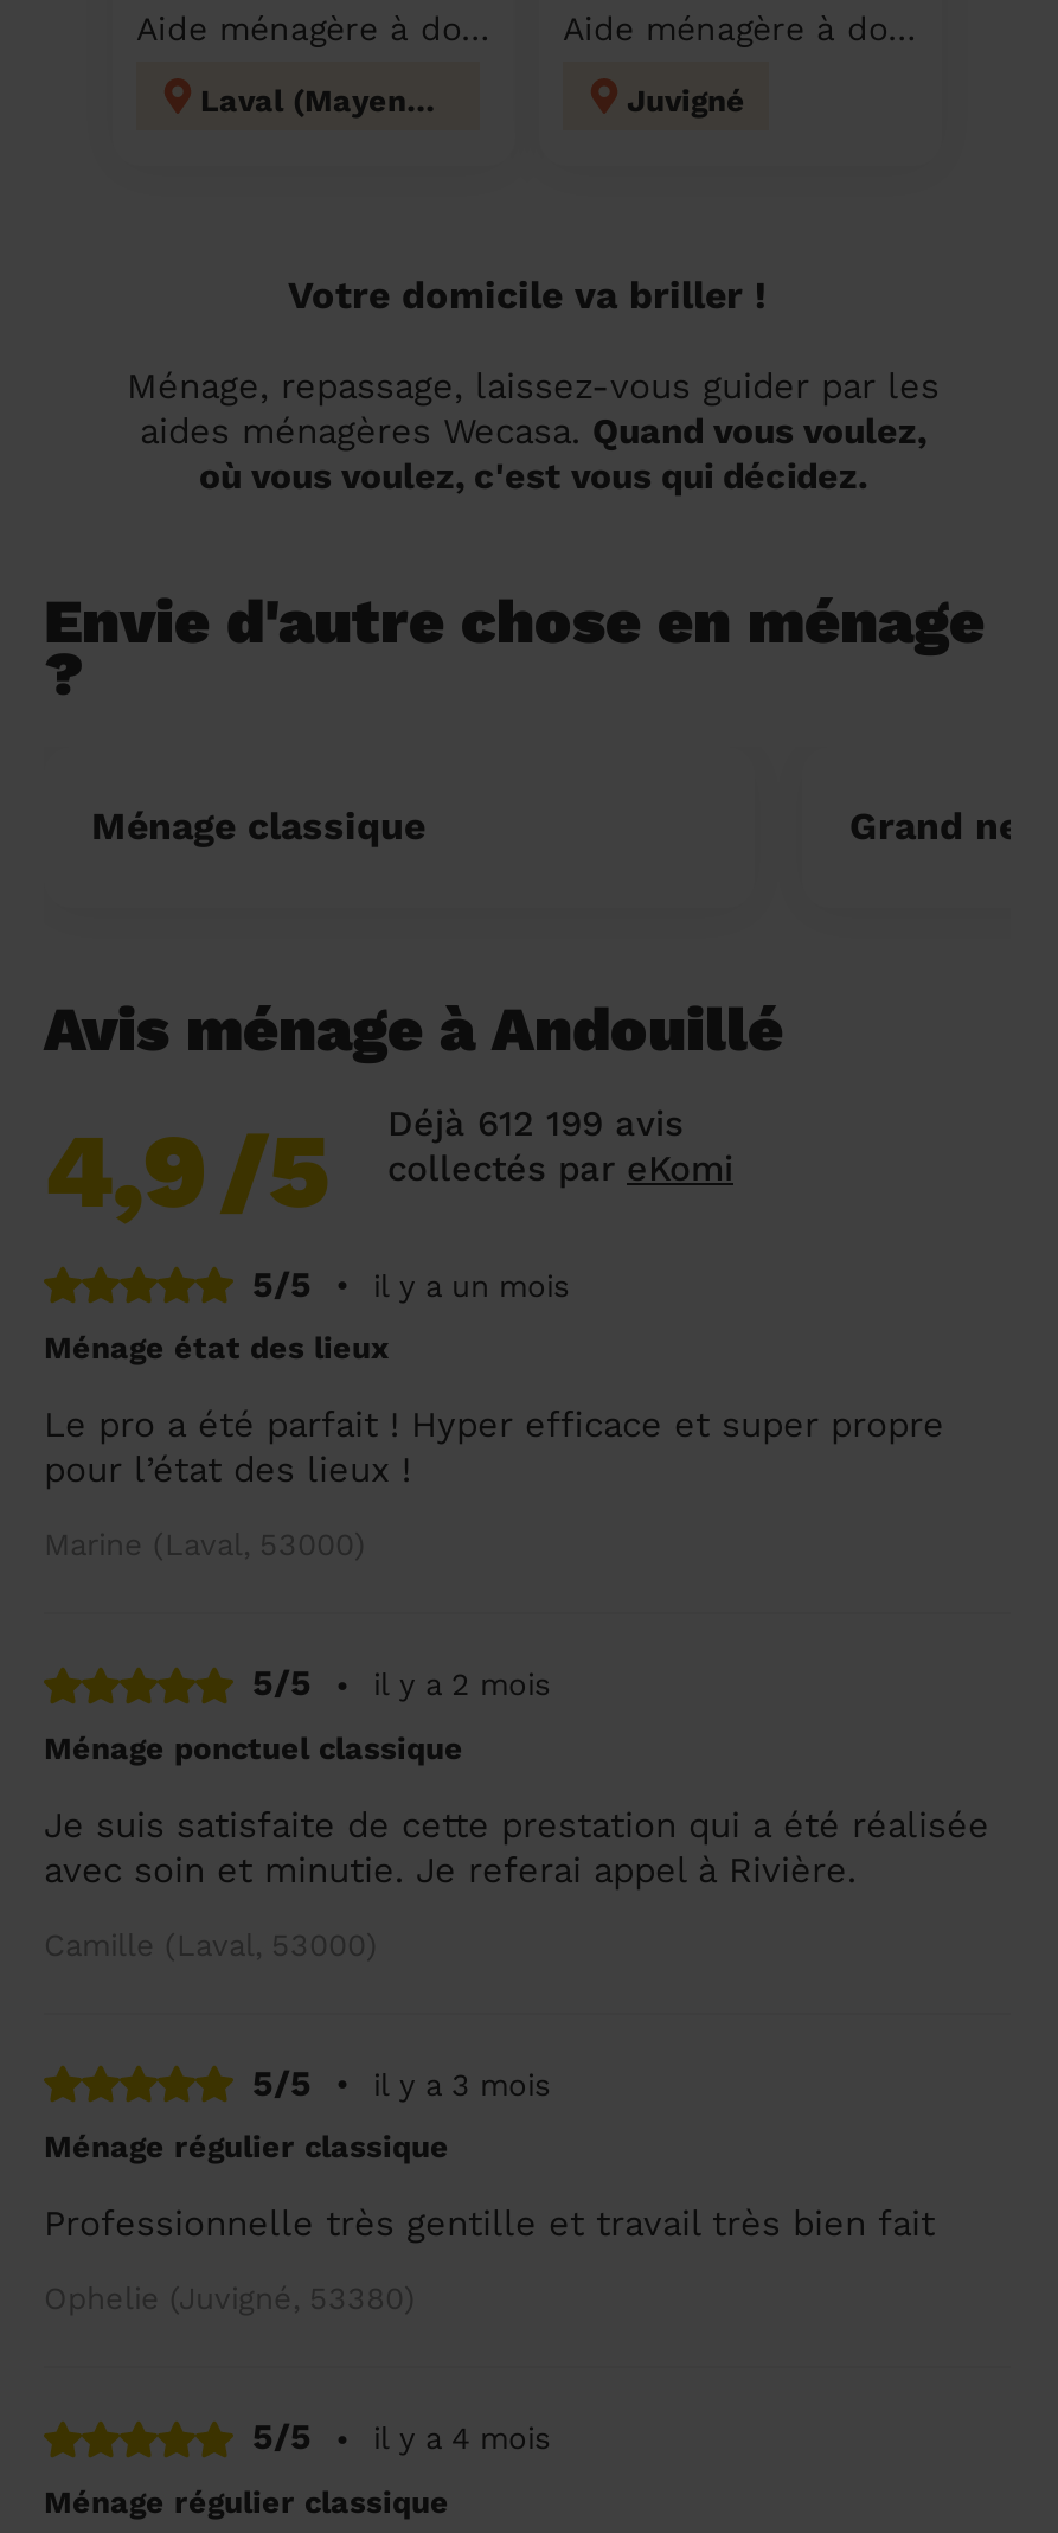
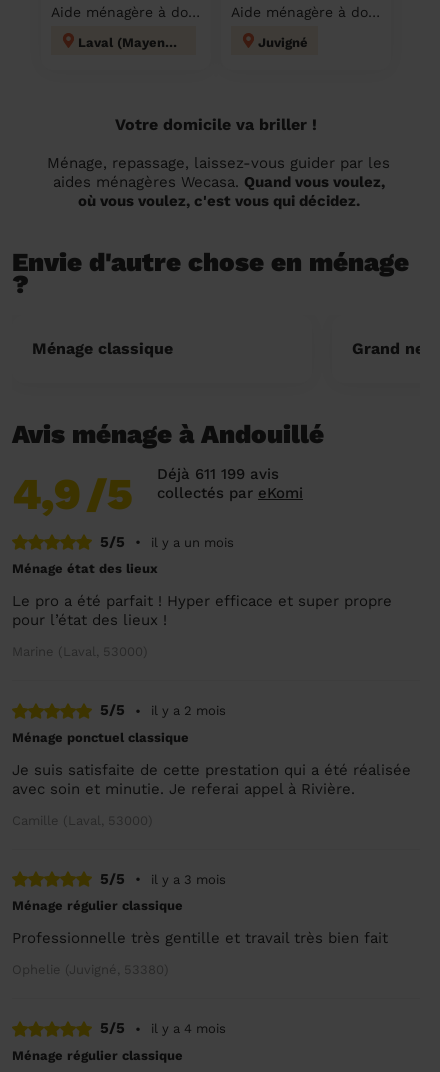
- Déjà 612 199 avis
+ Déjà 611 199 avis
